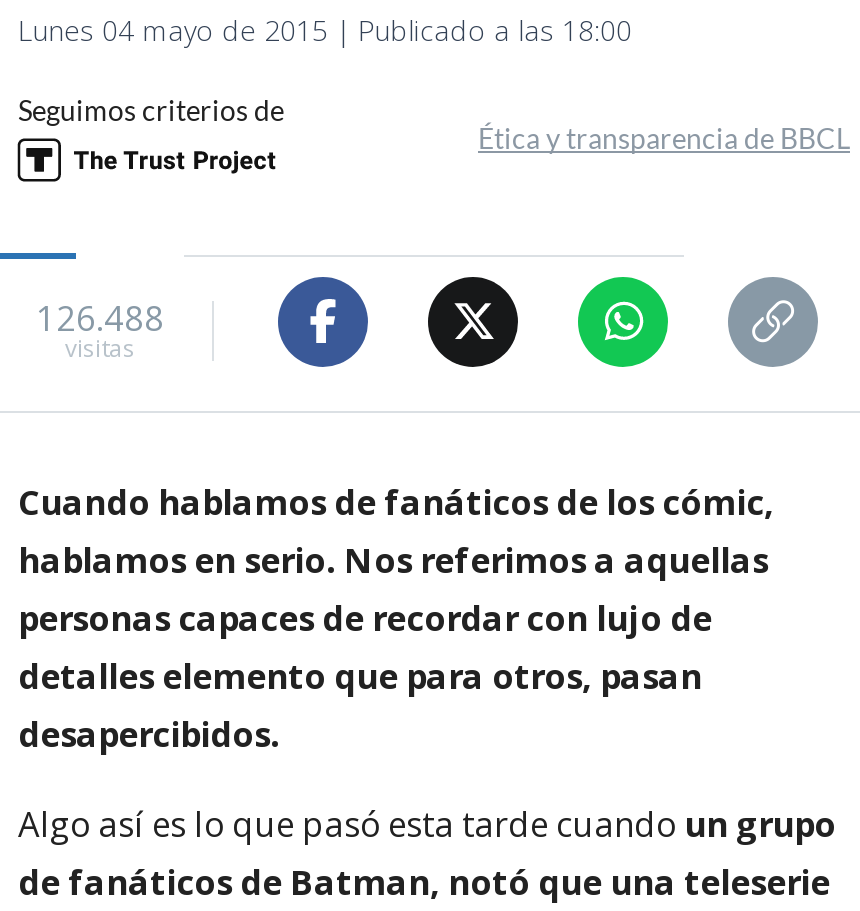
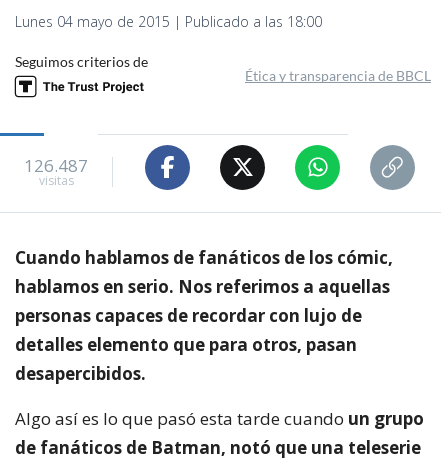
- 126.488
+ 126.487
